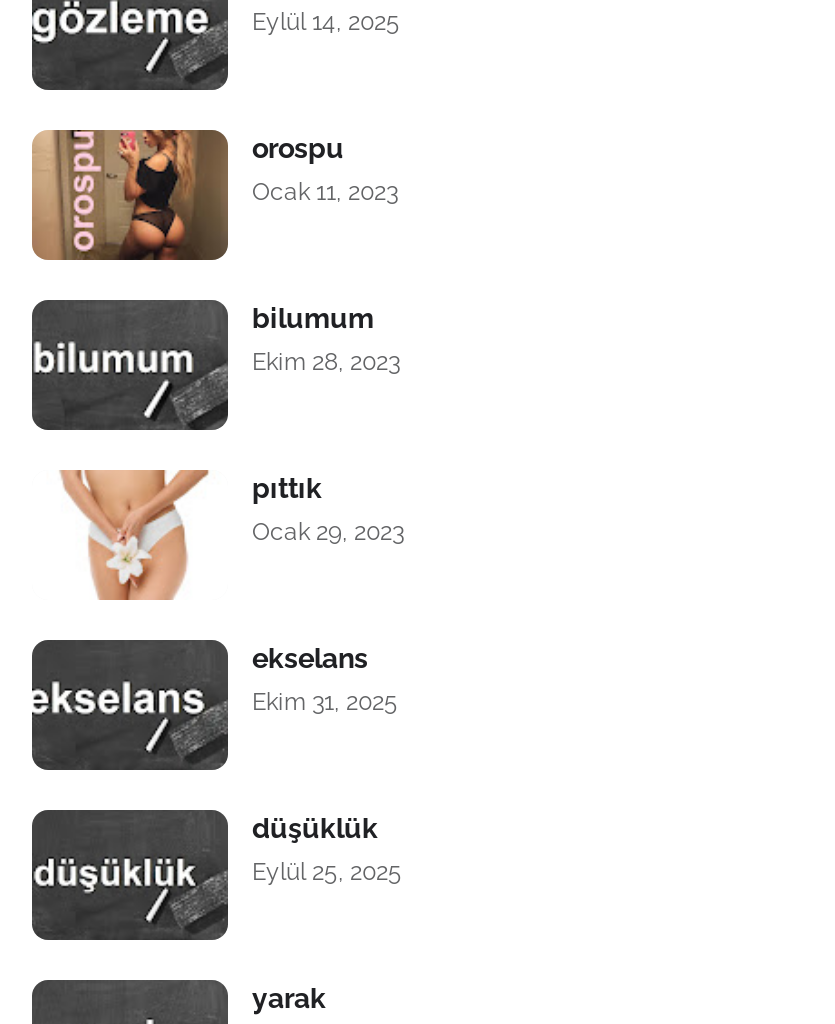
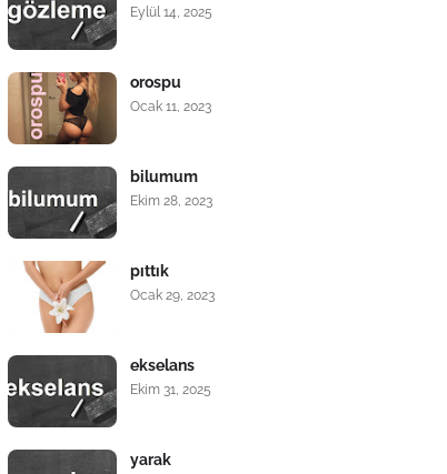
- düşüklük
- Eylül 25, 2025
